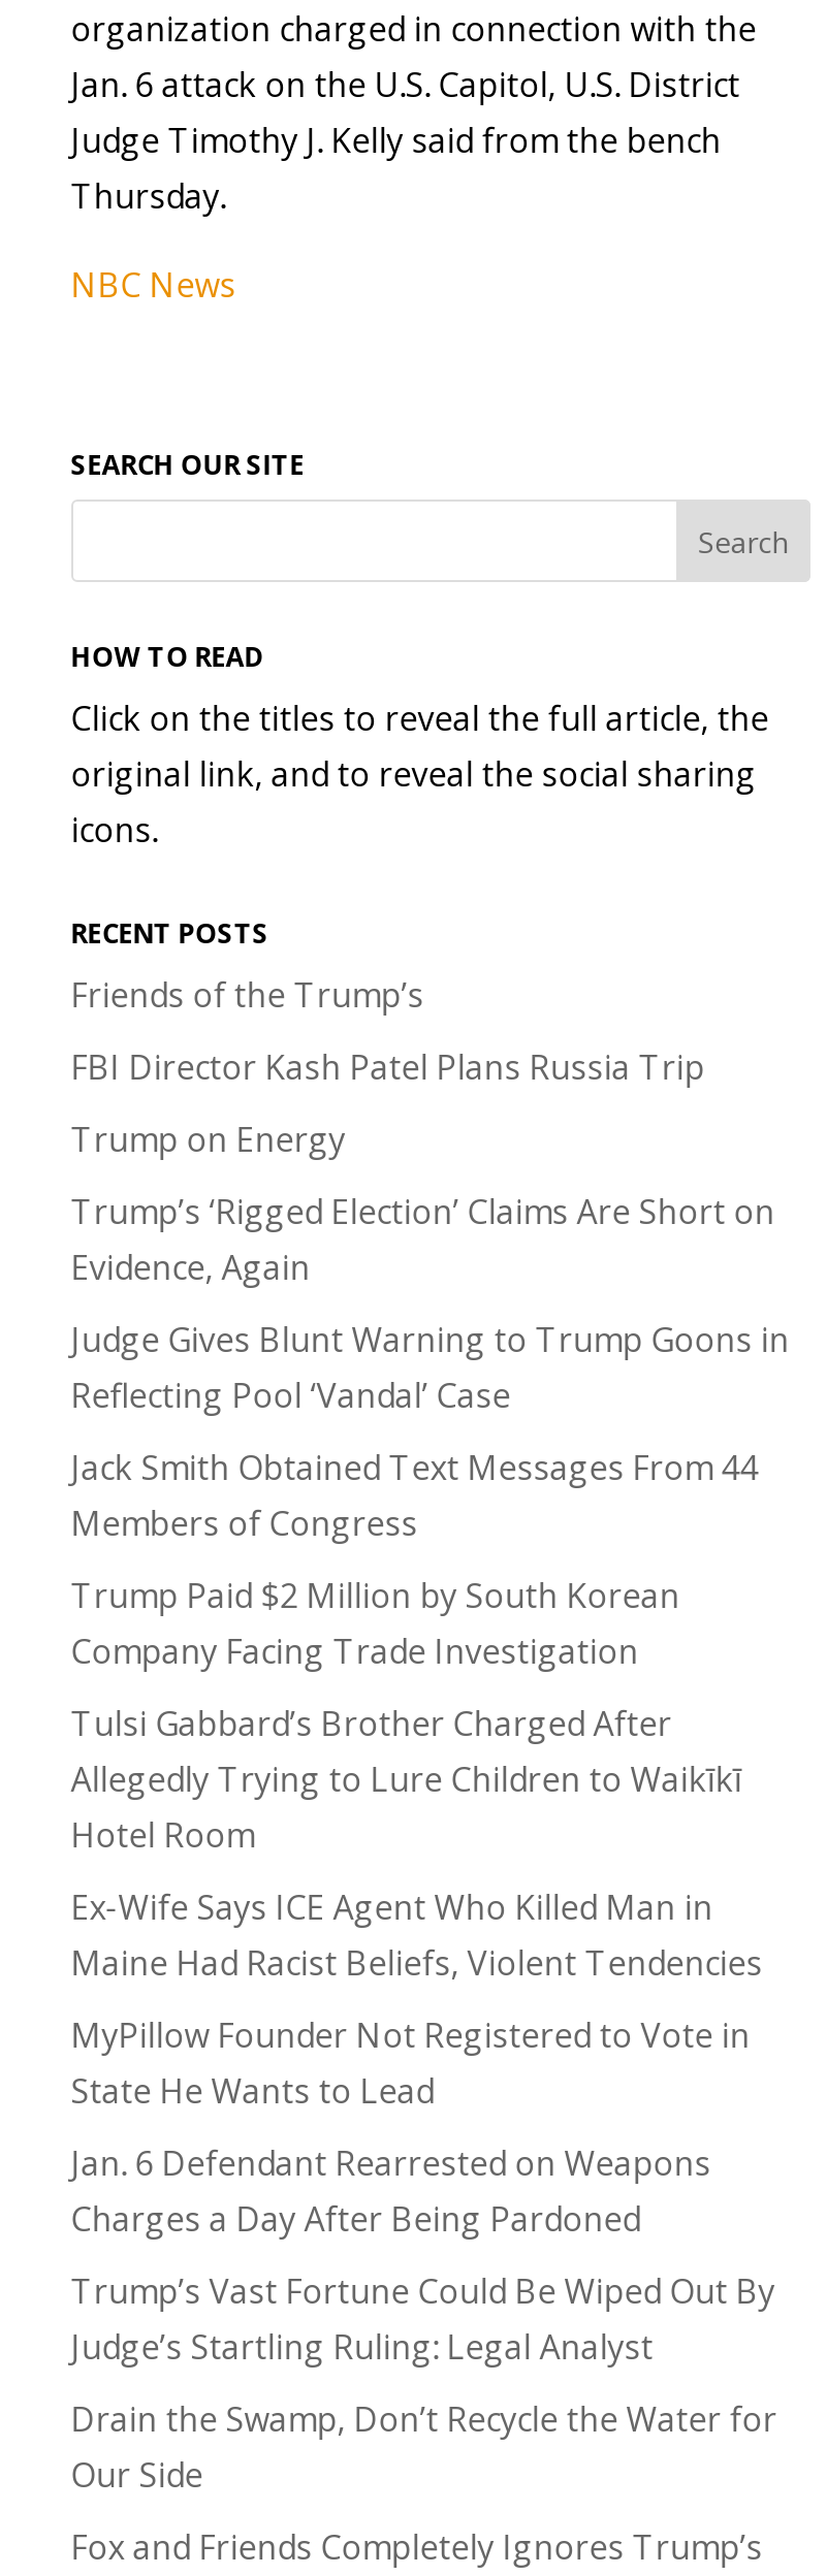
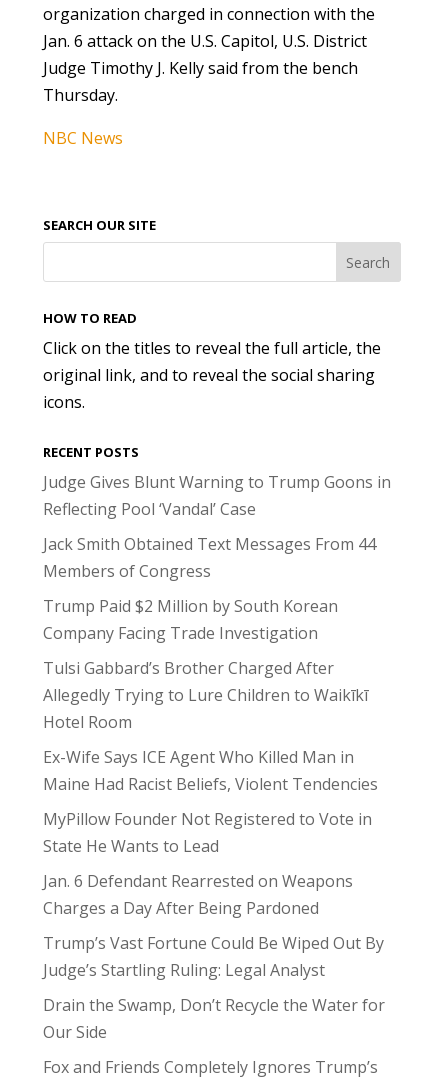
- Friends of the Trump’s
- FBI Director Kash Patel Plans Russia Trip
- Trump on Energy
- Trump’s ‘Rigged Election’ Claims Are Short on
- Evidence, Again
